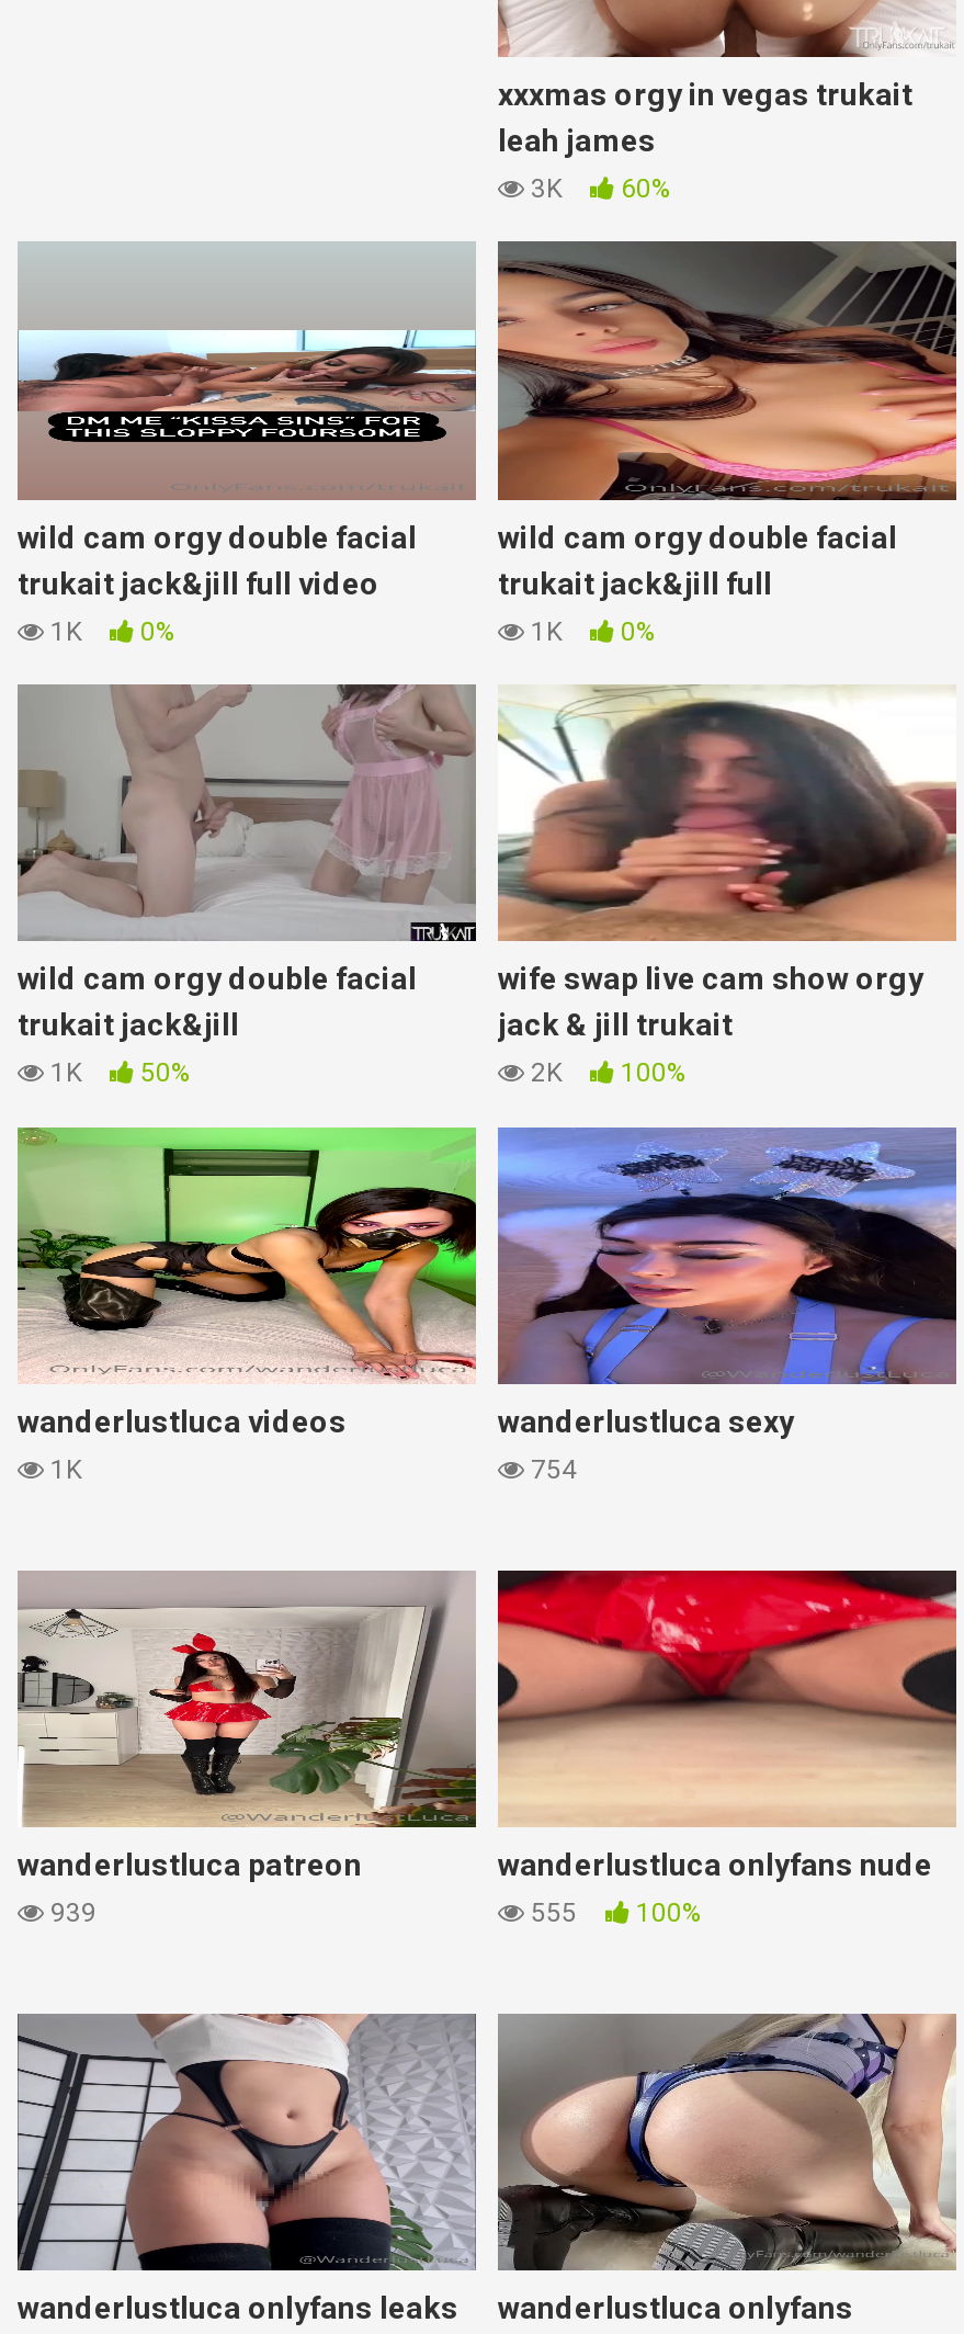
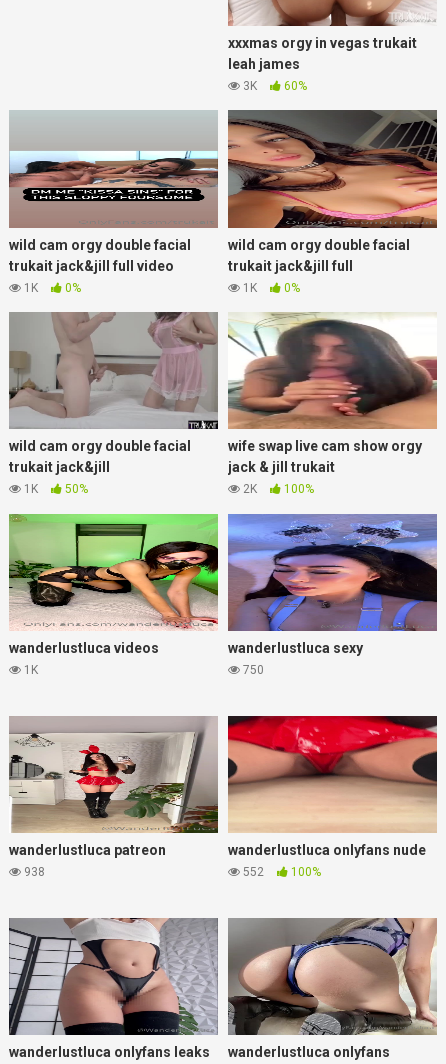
- 754
+ 750

- 939
+ 938

- 555 100%
+ 552 100%
